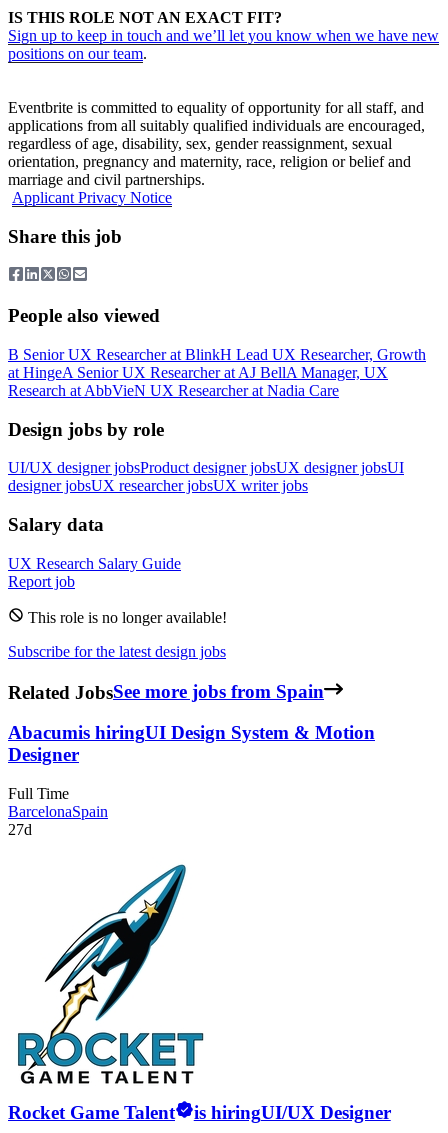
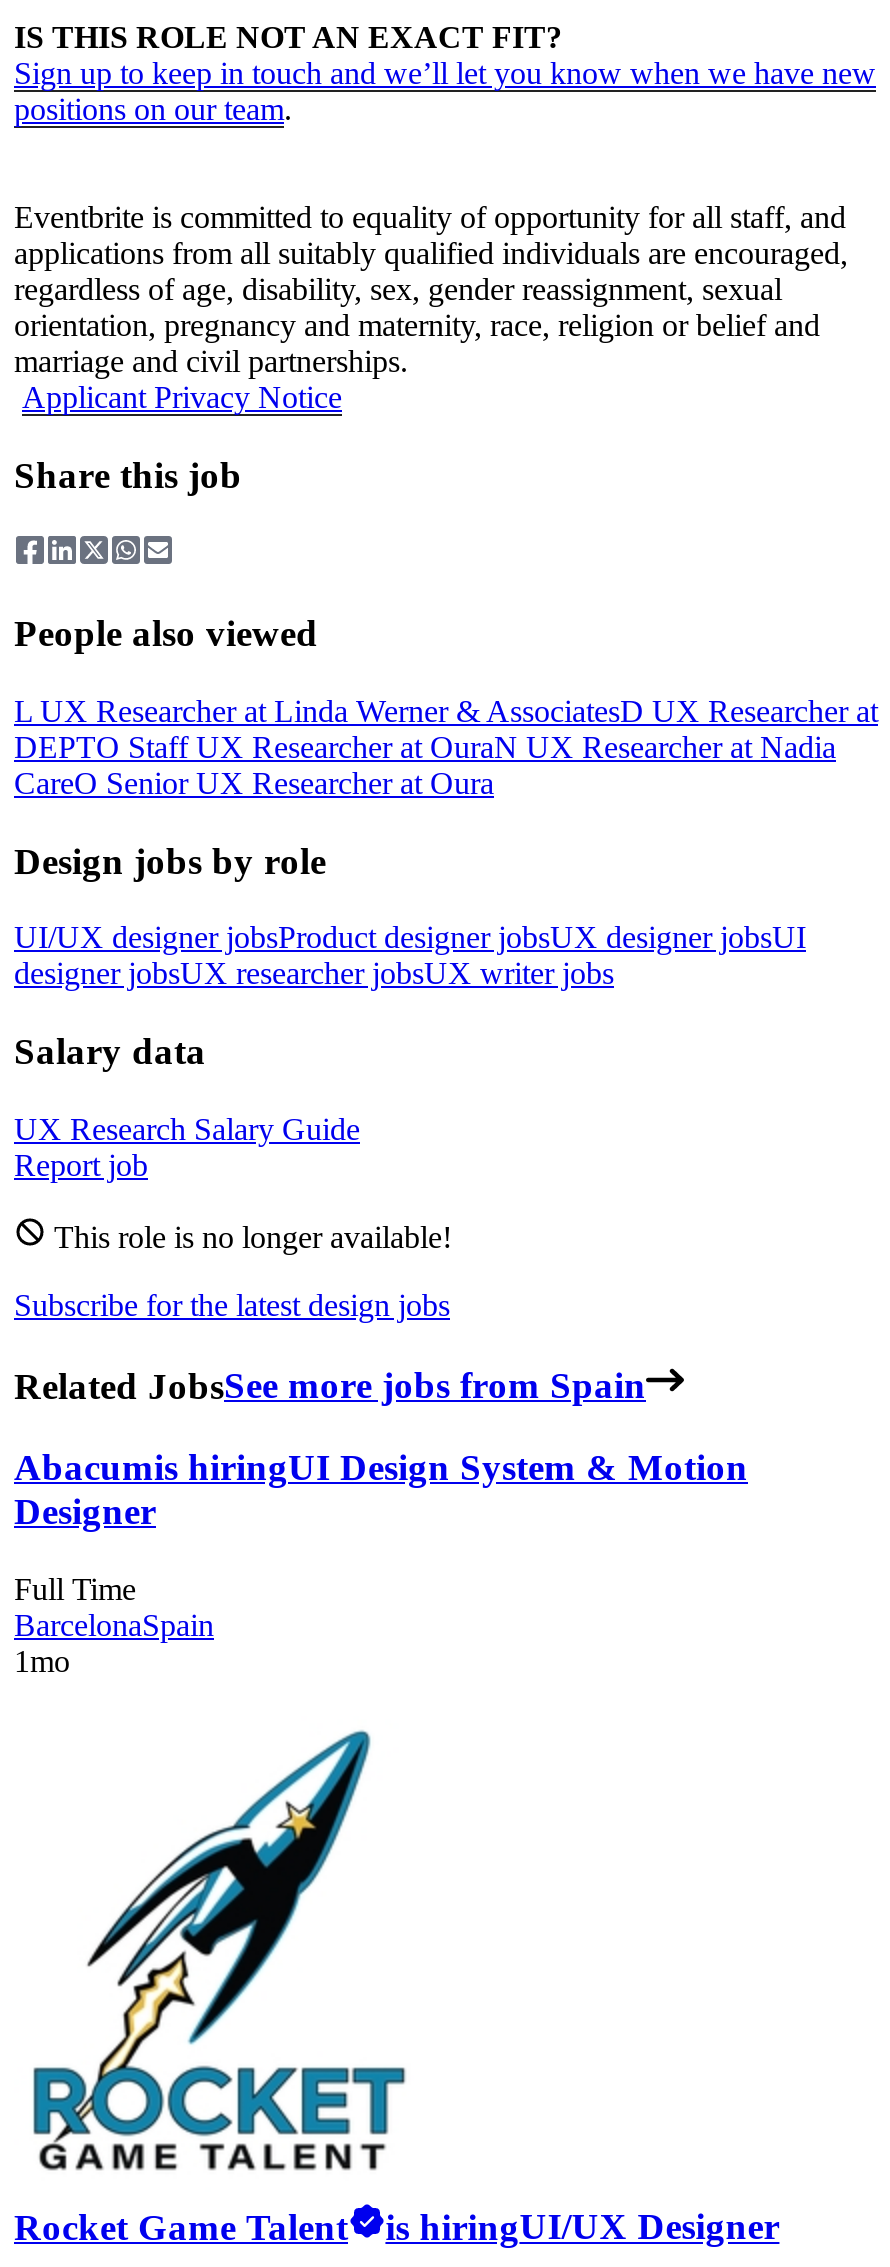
- B Senior UX Researcher at BlinkH Lead UX Researcher, Growth
- at HingeA Senior UX Researcher at AJ BellA Manager, UX
- Research at AbbVieN UX Researcher at Nadia Care
+ L UX Researcher at Linda Werner & AssociatesD UX Researcher at
+ DEPTO Staff UX Researcher at OuraN UX Researcher at Nadia
+ CareO Senior UX Researcher at Oura

- 27d
+ 1mo
